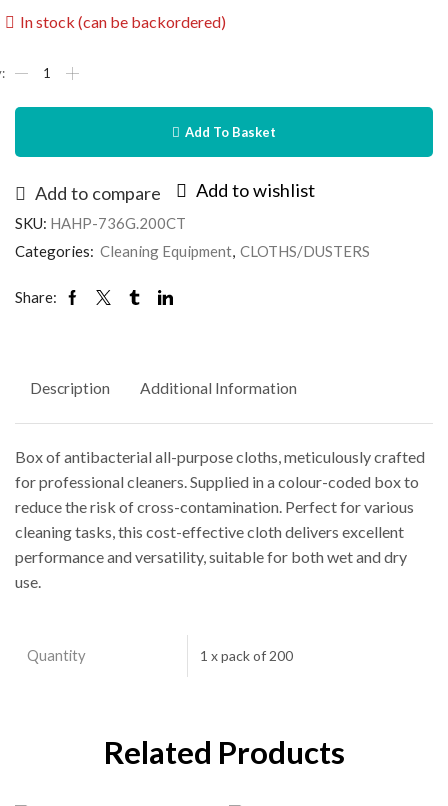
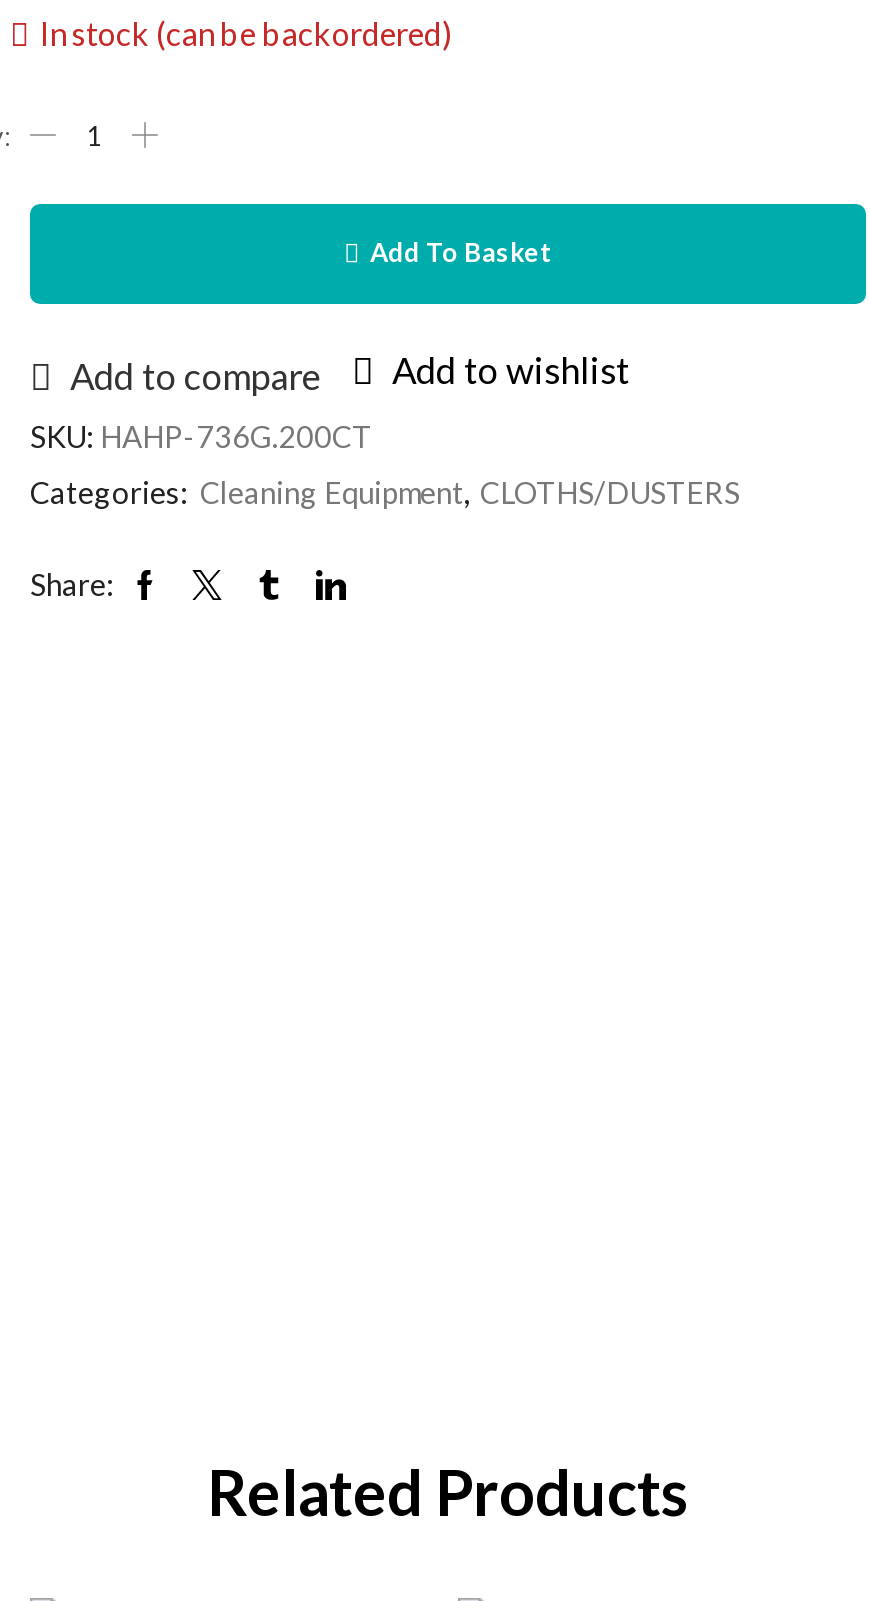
- Description
- Additional Information

- Box of antibacterial all-purpose cloths, meticulously crafted
- for professional cleaners. Supplied in a colour-coded box to
- reduce the risk of cross-contamination. Perfect for various
- cleaning tasks, this cost-effective cloth delivers excellent
- performance and versatility, suitable for both wet and dry
- use.

- Quantity
- 1 x pack of 200
